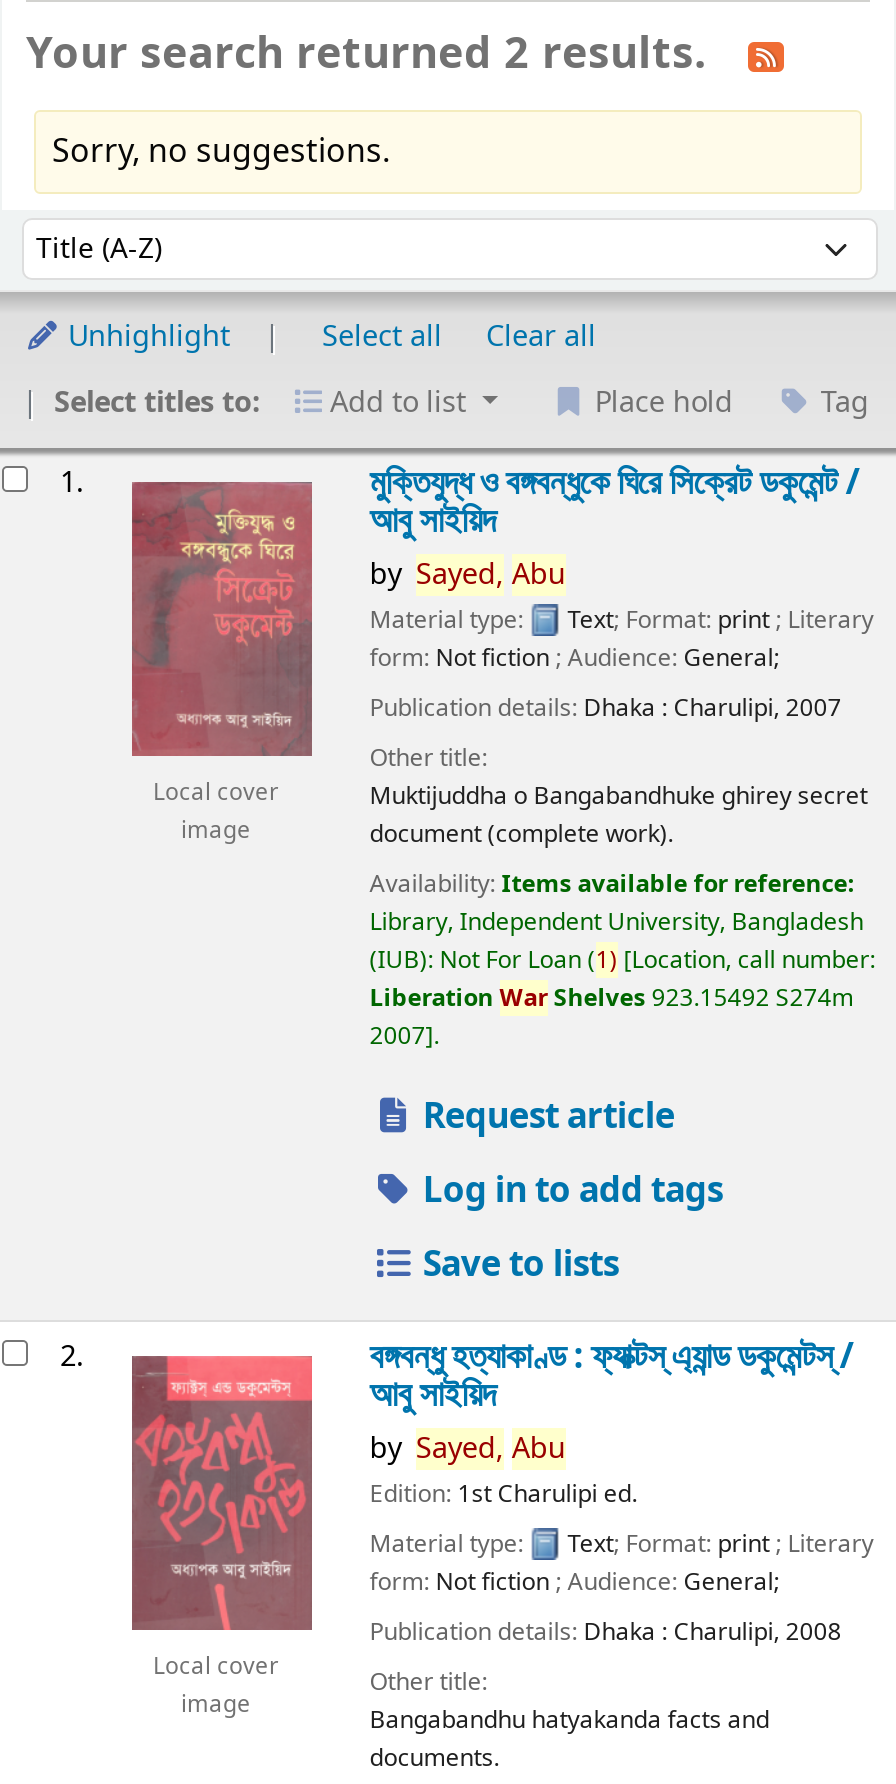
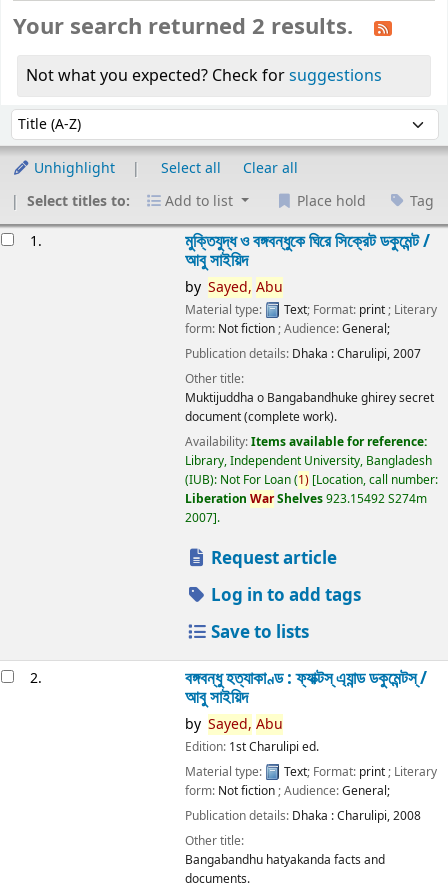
- Sorry, no suggestions.
+ Not what you expected? Check for suggestions

- [image]
- Local cover
- image

- [image]
- Local cover
- image
